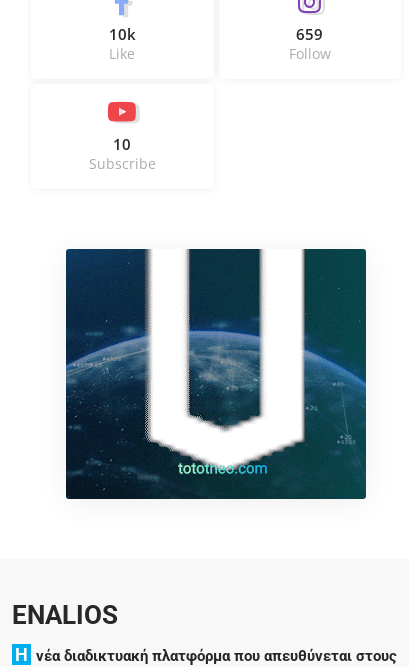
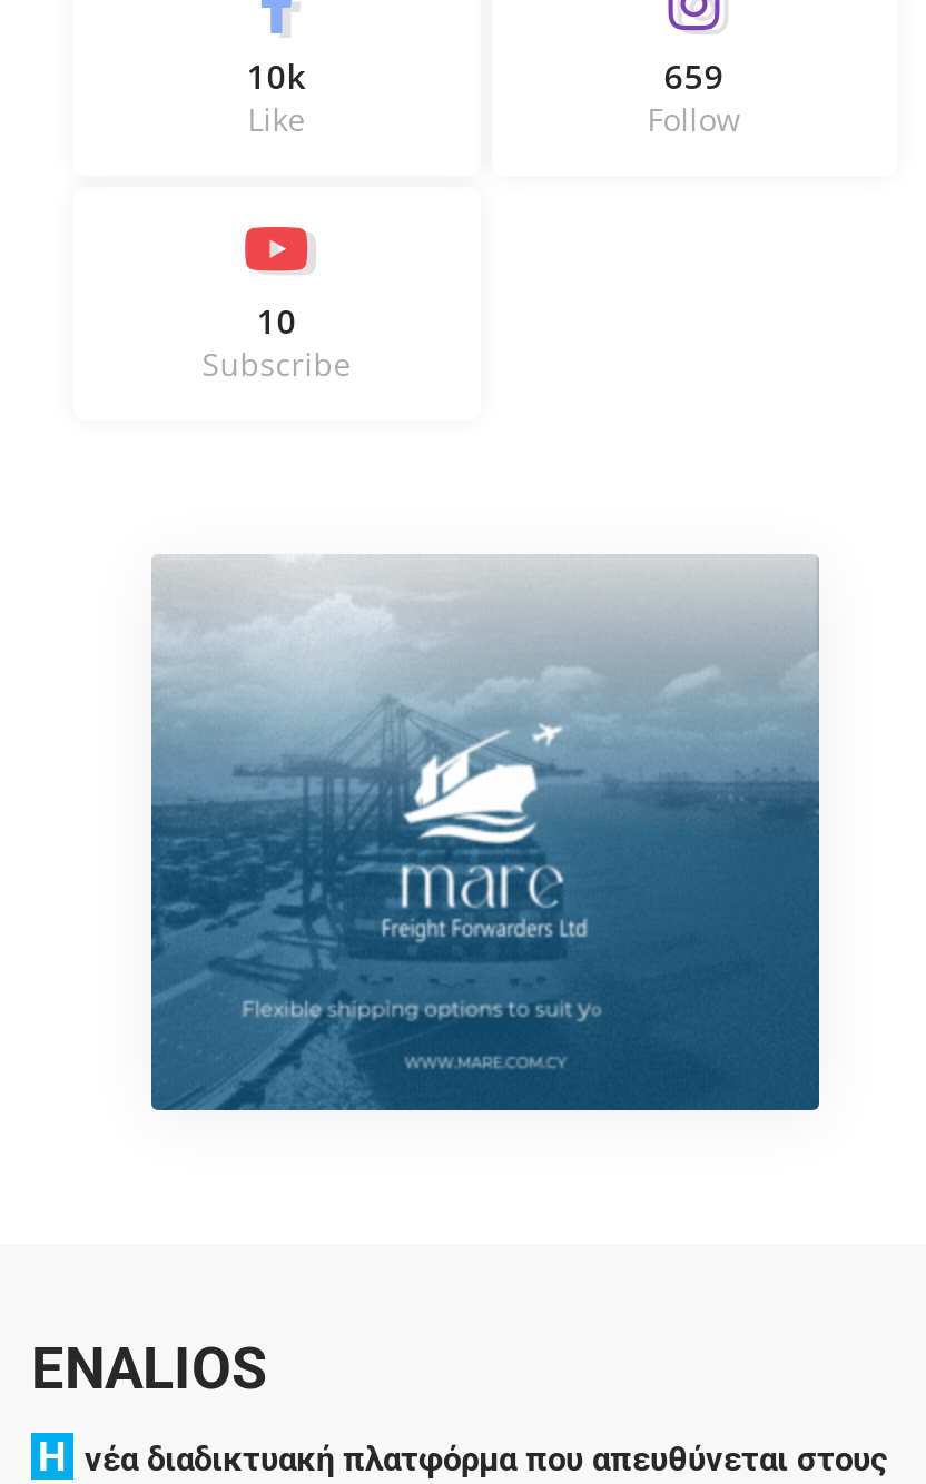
- [image]
+ [image]
